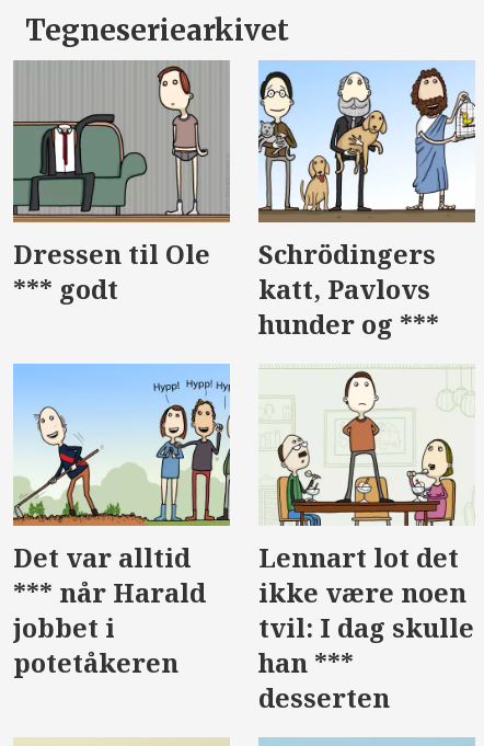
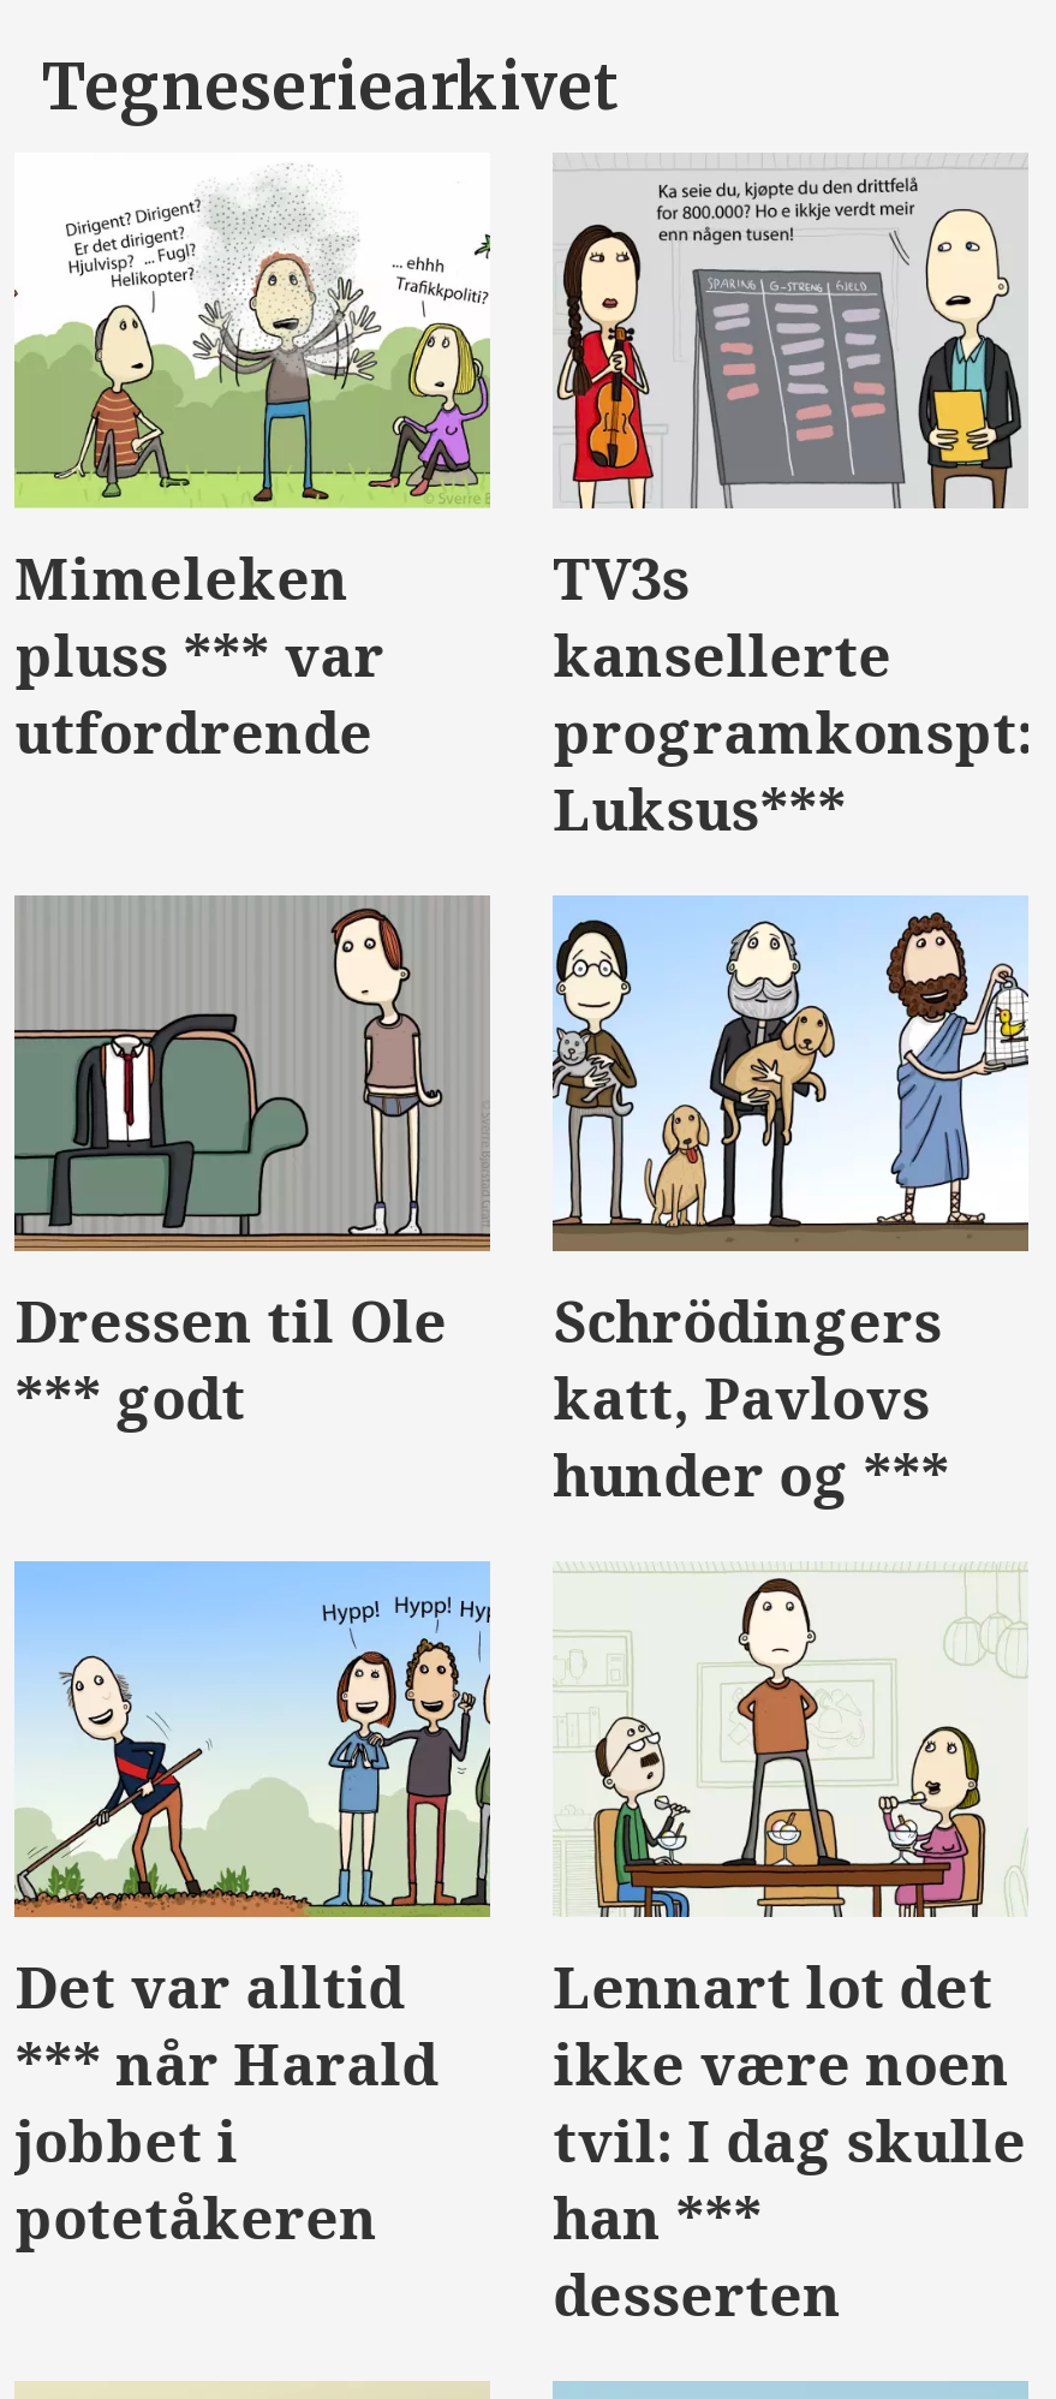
+ [image]
+ Mimeleken
+ pluss *** var
+ utfordrende

+ [image]
+ TV3s
+ kansellerte
+ programkonspt:
+ Luksus***
